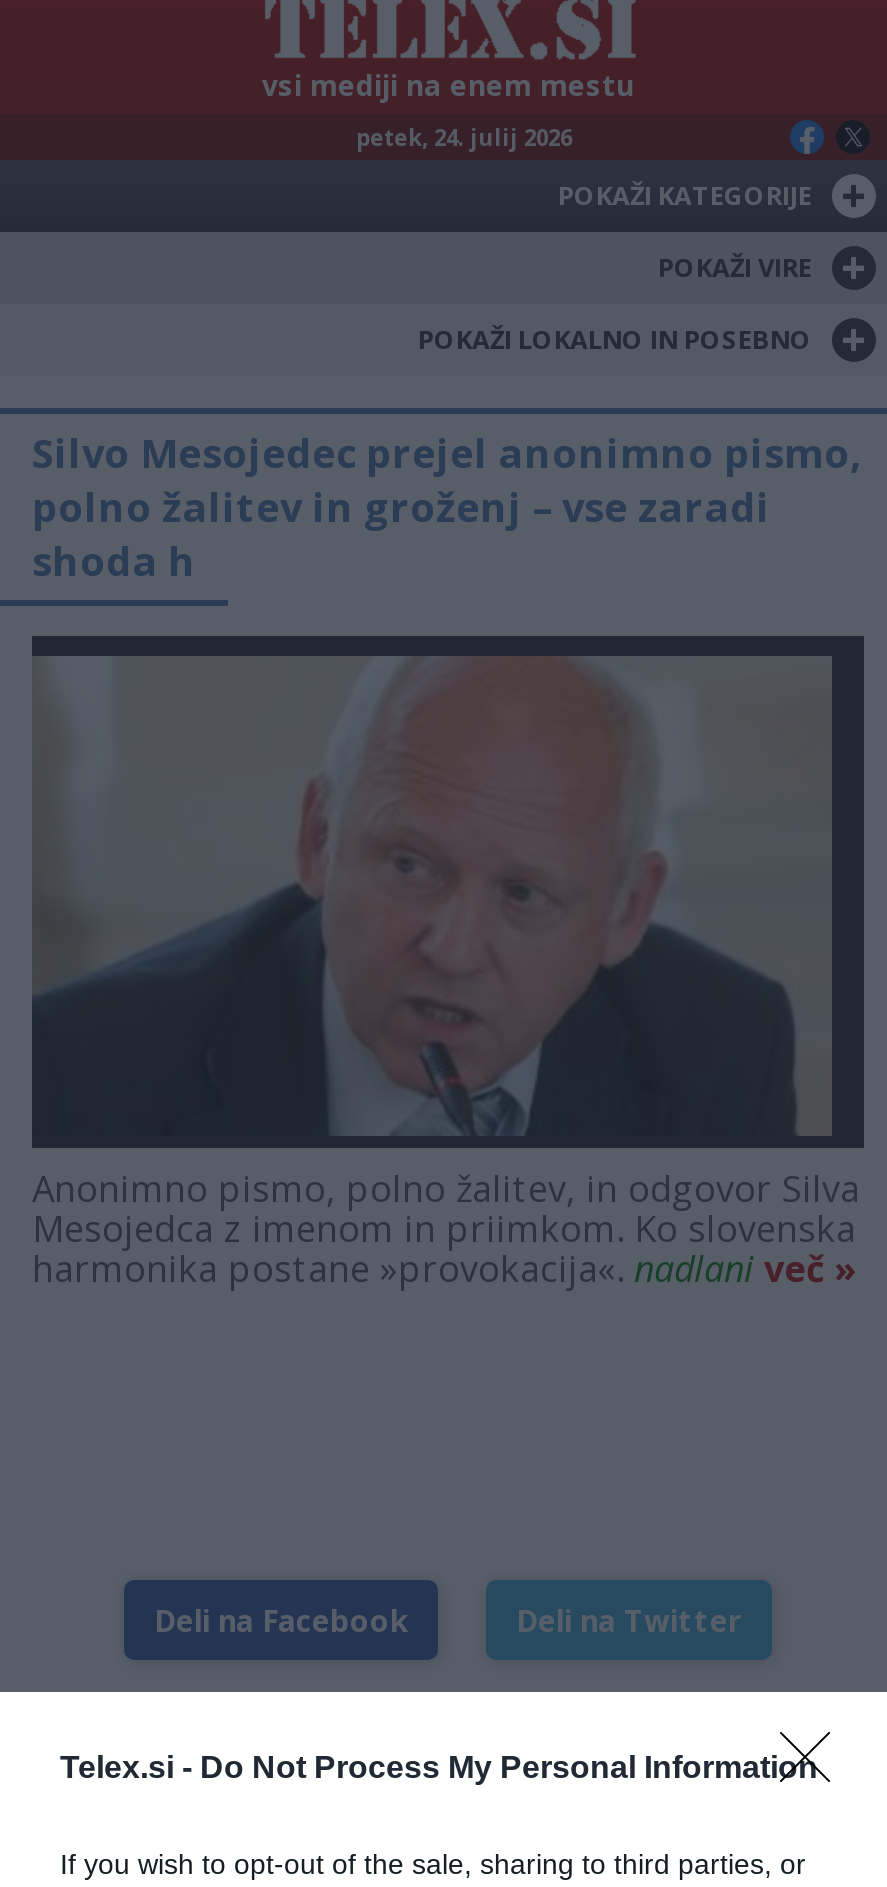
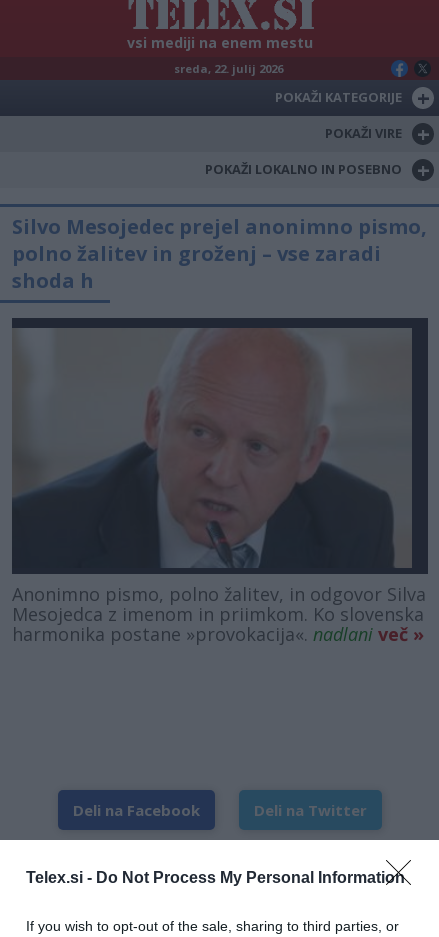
- petek, 24. julij 2026
+ sreda, 22. julij 2026
